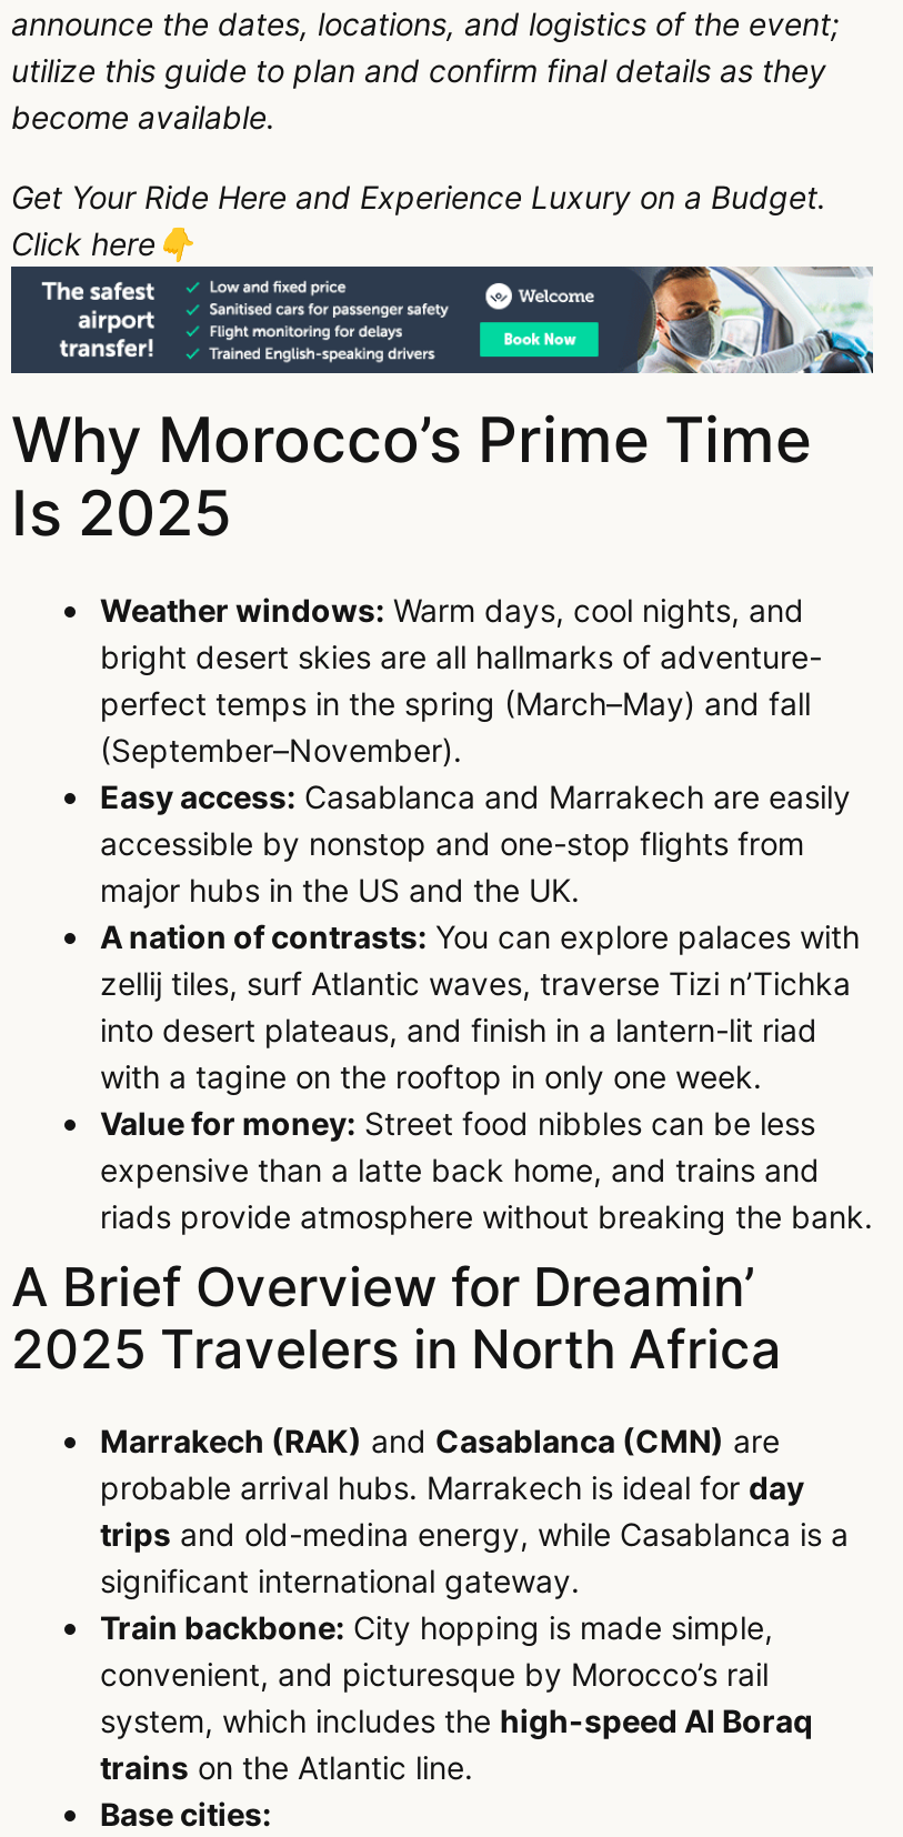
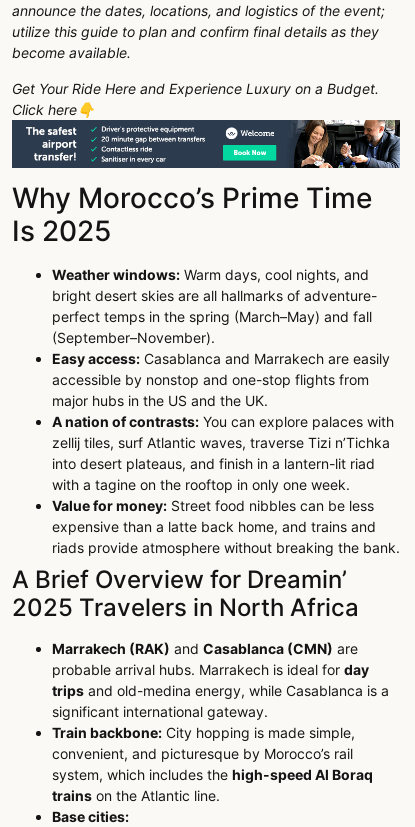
- [image]
+ [image]

- [image]
+ [image]
